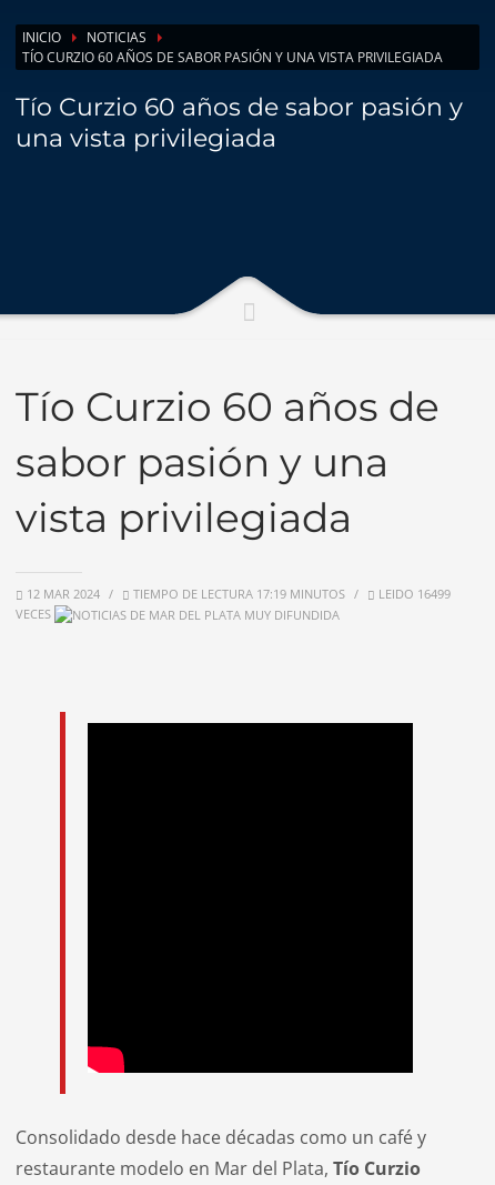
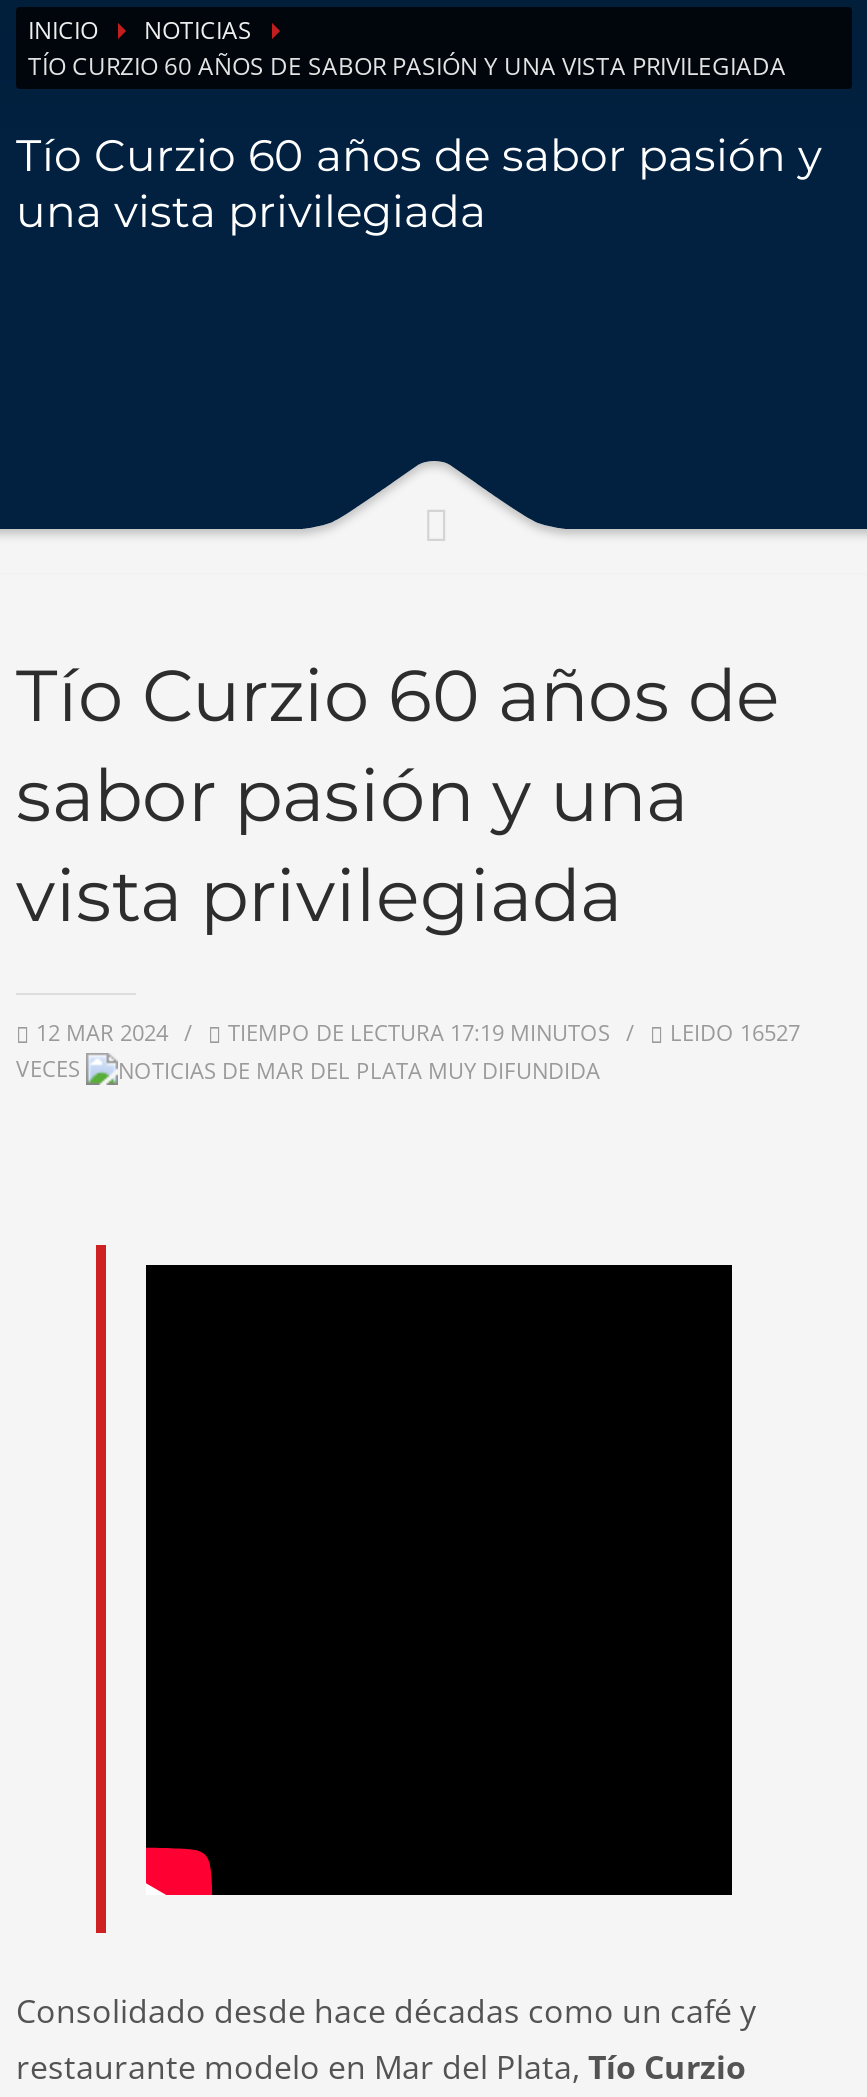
- 12 MAR 2024 / TIEMPO DE LECTURA 17:19 MINUTOS / LEIDO 16499
+ 12 MAR 2024 / TIEMPO DE LECTURA 17:19 MINUTOS / LEIDO 16527
